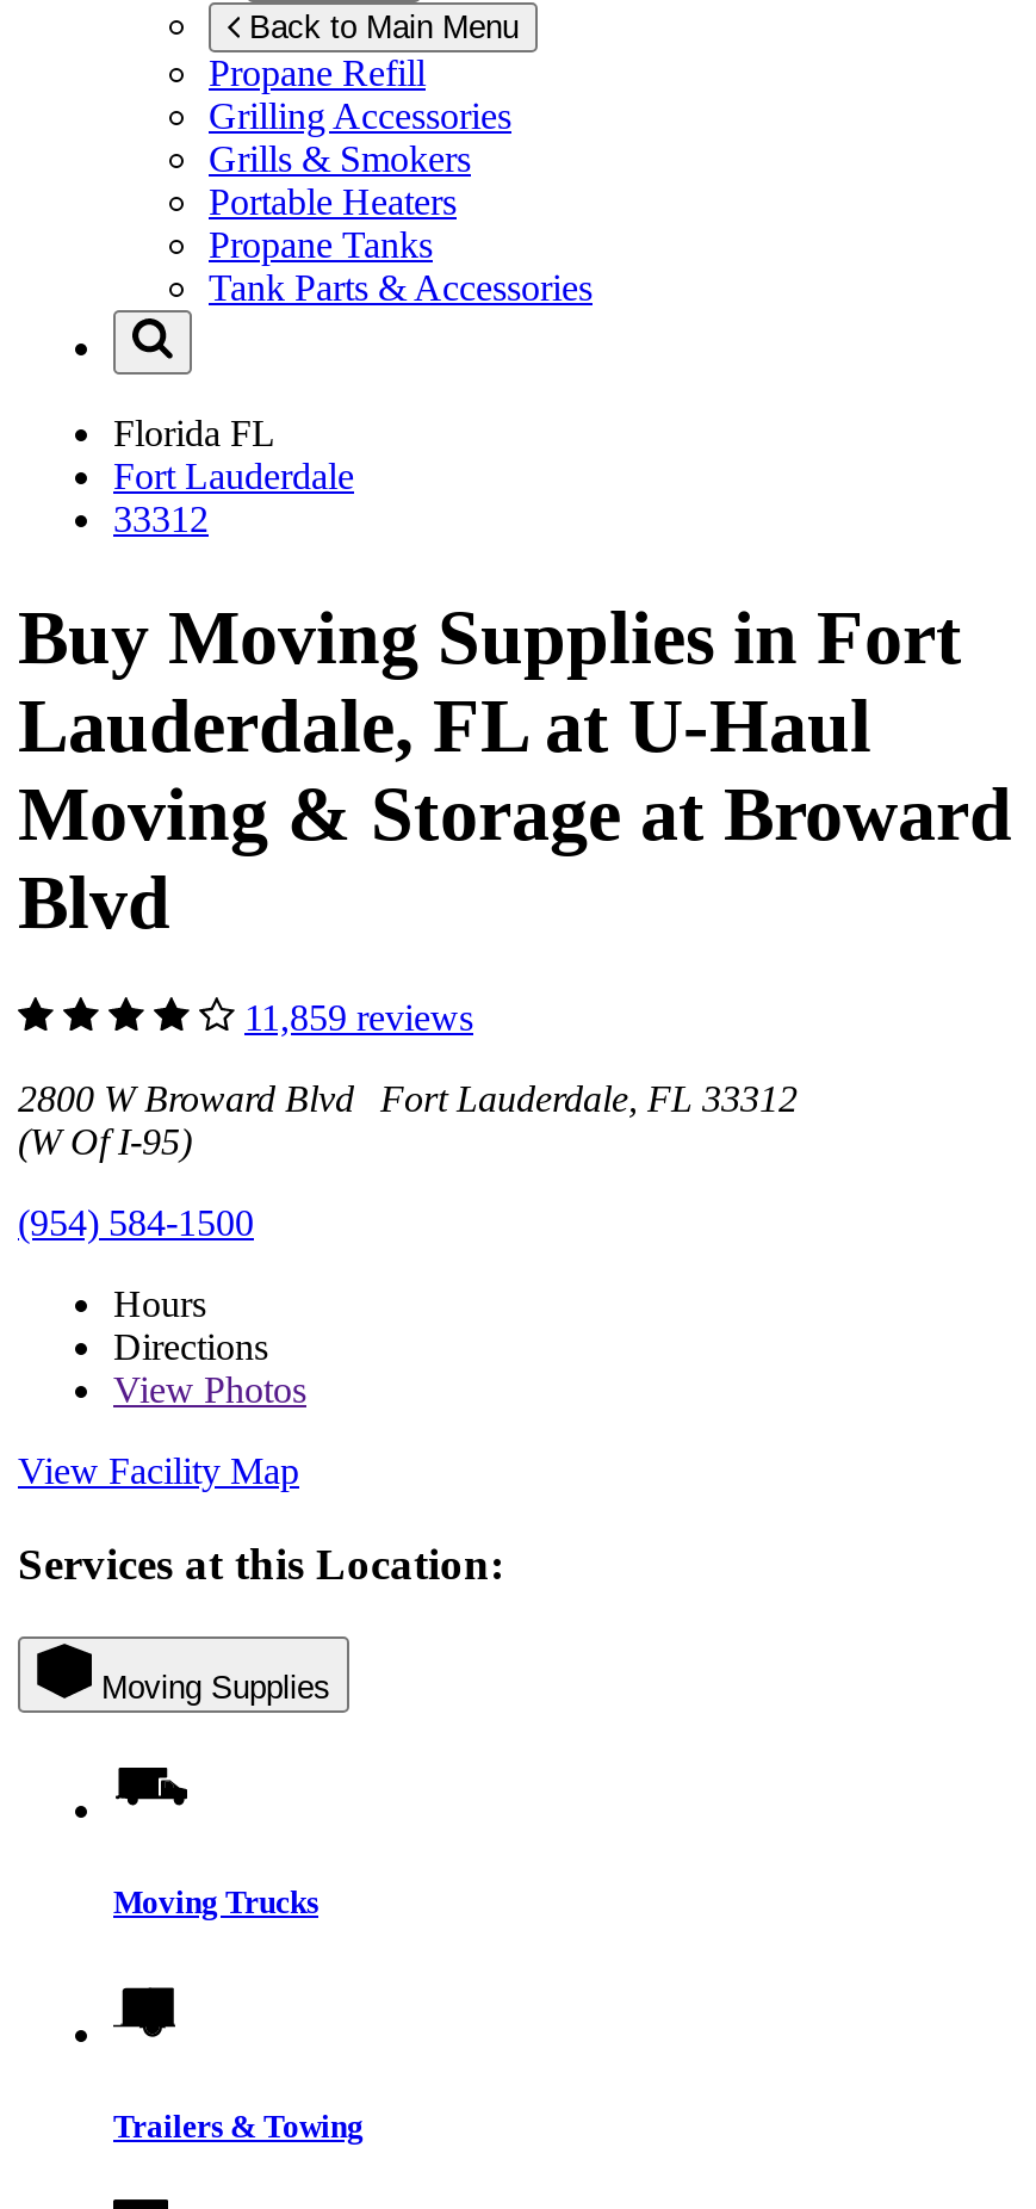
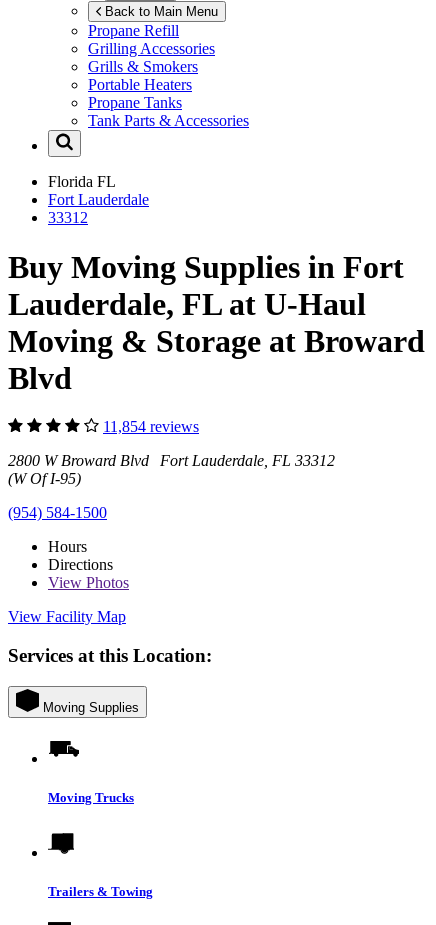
- 11,859 reviews
+ 11,854 reviews
